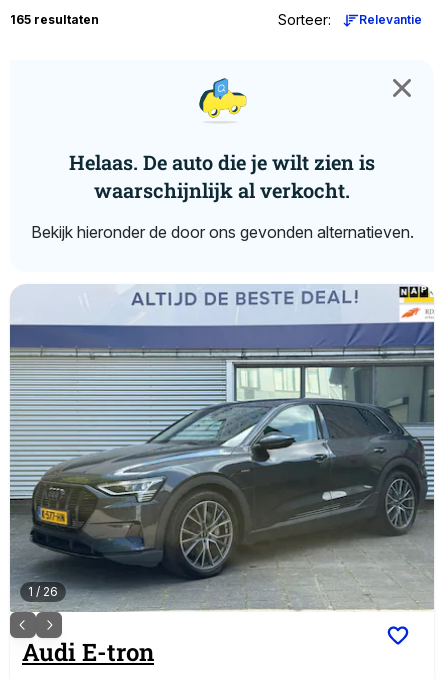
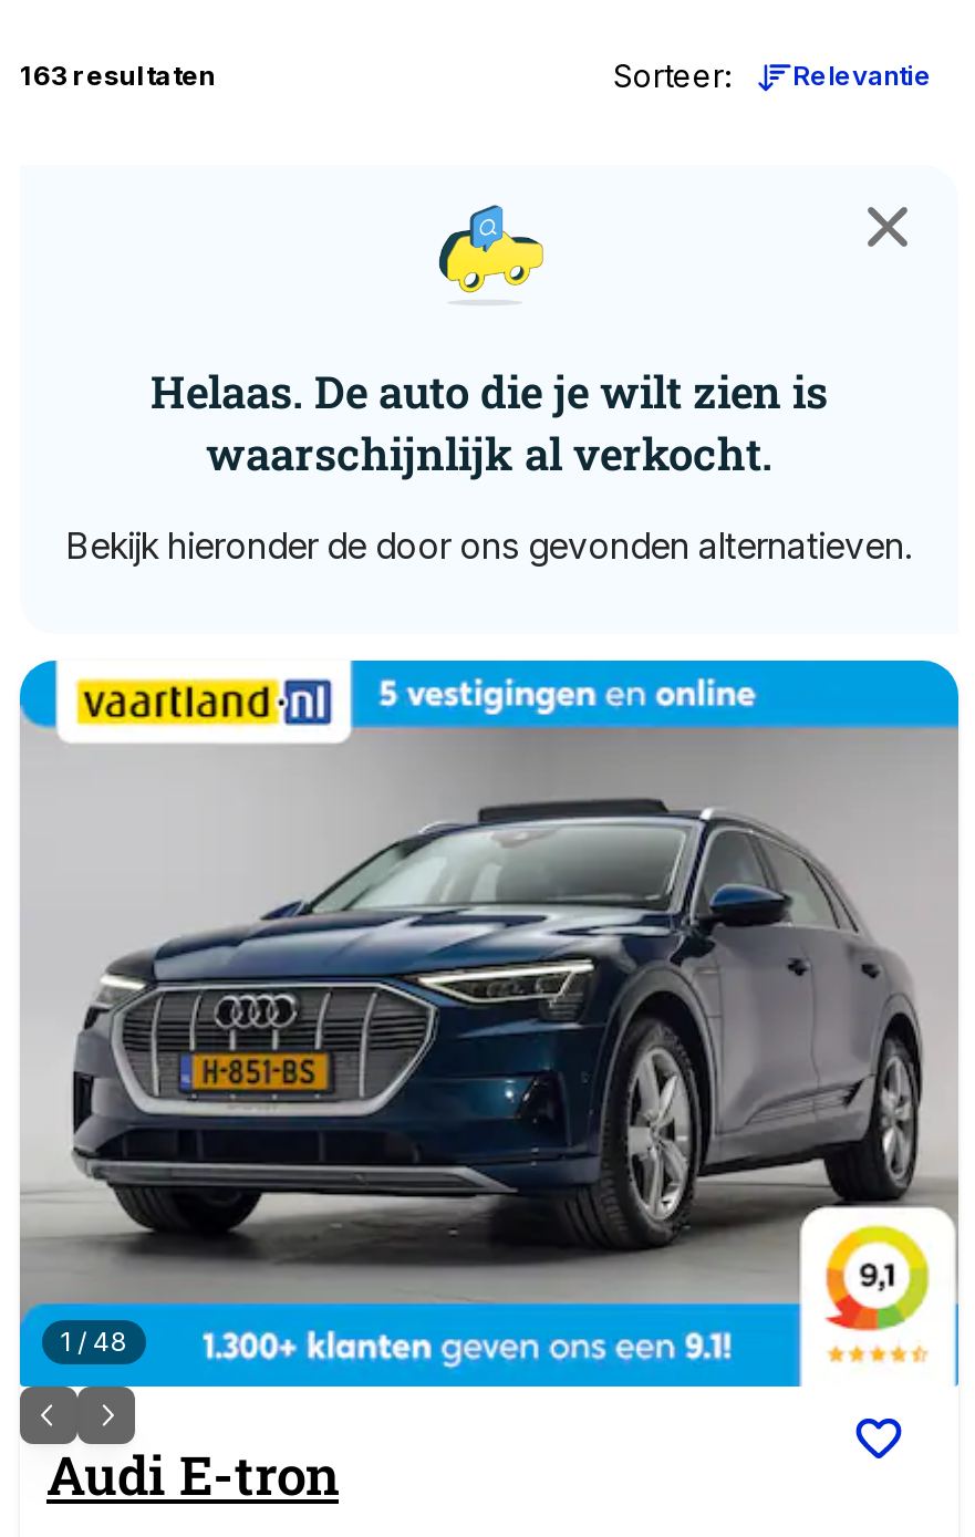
- 165 resultaten
+ 163 resultaten

- [image]
- 1 / 26
+ [image]
+ 1 / 48
